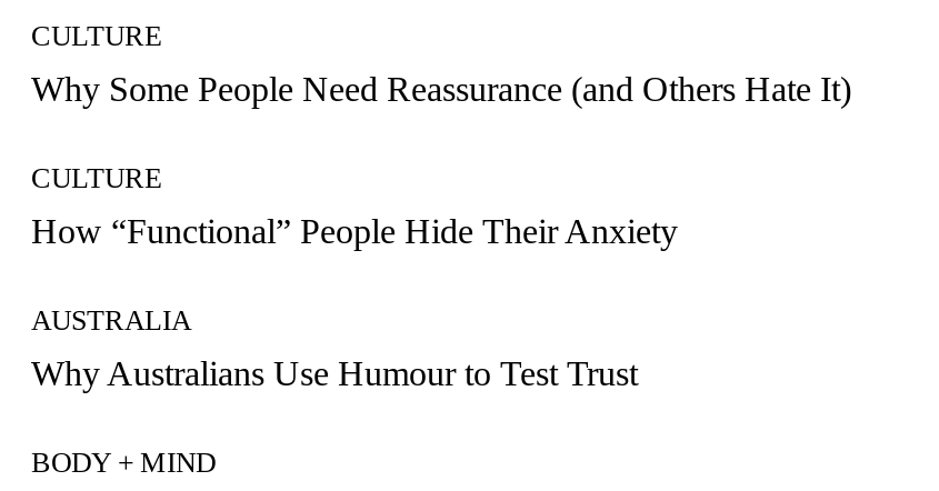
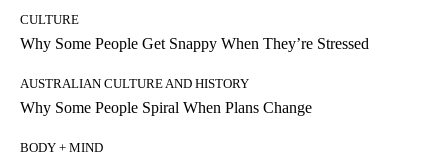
- Why Some People Need Reassurance (and Others Hate It)
- CULTURE
- How “Functional” People Hide Their Anxiety
- AUSTRALIA
- Why Australians Use Humour to Test Trust
+ Why Some People Get Snappy When They’re Stressed
+ AUSTRALIAN CULTURE AND HISTORY
+ Why Some People Spiral When Plans Change
